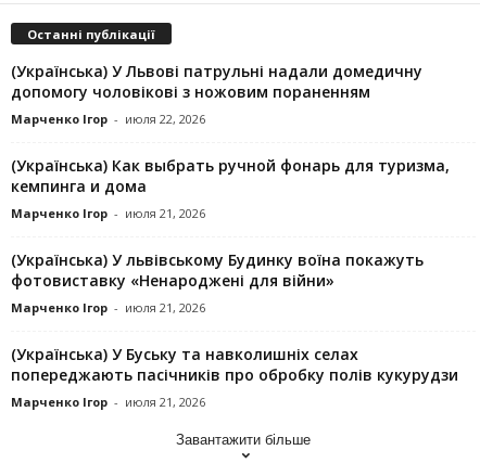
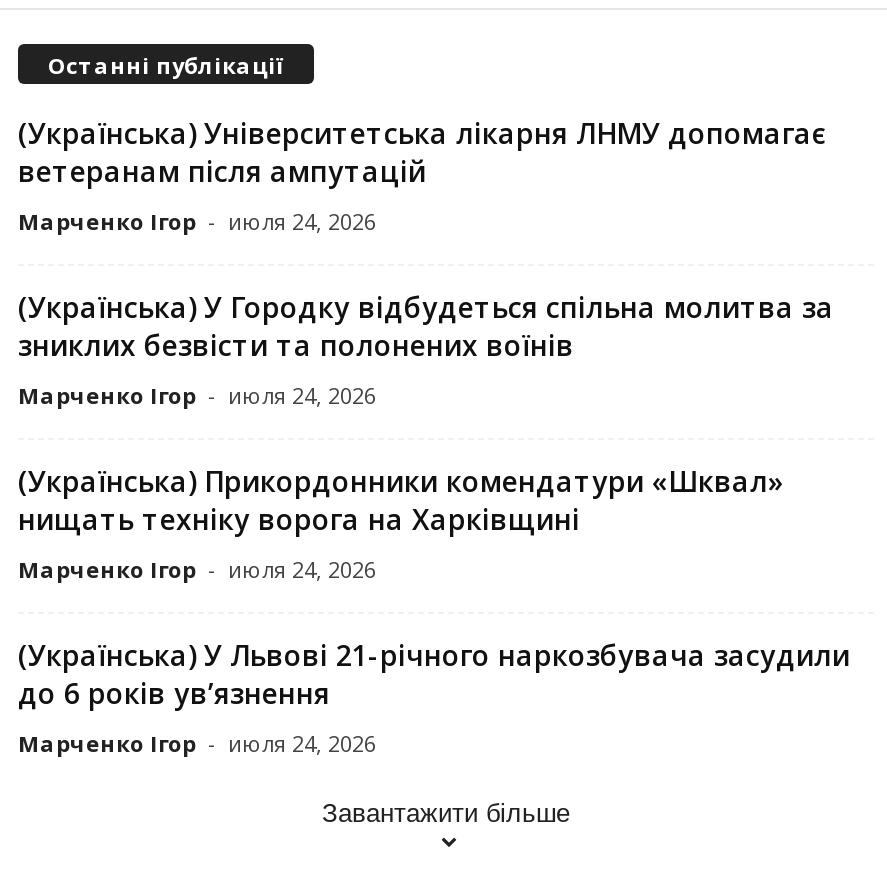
- (Українська) У Львові патрульні надали домедичну
- допомогу чоловікові з ножовим пораненням
- Марченко Ігор - июля 22, 2026
+ (Українська) Університетська лікарня ЛНМУ допомагає
+ ветеранам після ампутацій
+ Марченко Ігор - июля 24, 2026

- (Українська) Как выбрать ручной фонарь для туризма,
- кемпинга и дома
- Марченко Ігор - июля 21, 2026
+ (Українська) У Городку відбудеться спільна молитва за
+ зниклих безвісти та полонених воїнів
+ Марченко Ігор - июля 24, 2026

- (Українська) У львівському Будинку воїна покажуть
- фотовиставку «Ненароджені для війни»
- Марченко Ігор - июля 21, 2026
+ (Українська) Прикордонники комендатури «Шквал»
+ нищать техніку ворога на Харківщині
+ Марченко Ігор - июля 24, 2026

- (Українська) У Буську та навколишніх селах
- попереджають пасічників про обробку полів кукурудзи
- Марченко Ігор - июля 21, 2026
+ (Українська) У Львові 21-річного наркозбувача засудили
+ до 6 років ув’язнення
+ Марченко Ігор - июля 24, 2026
